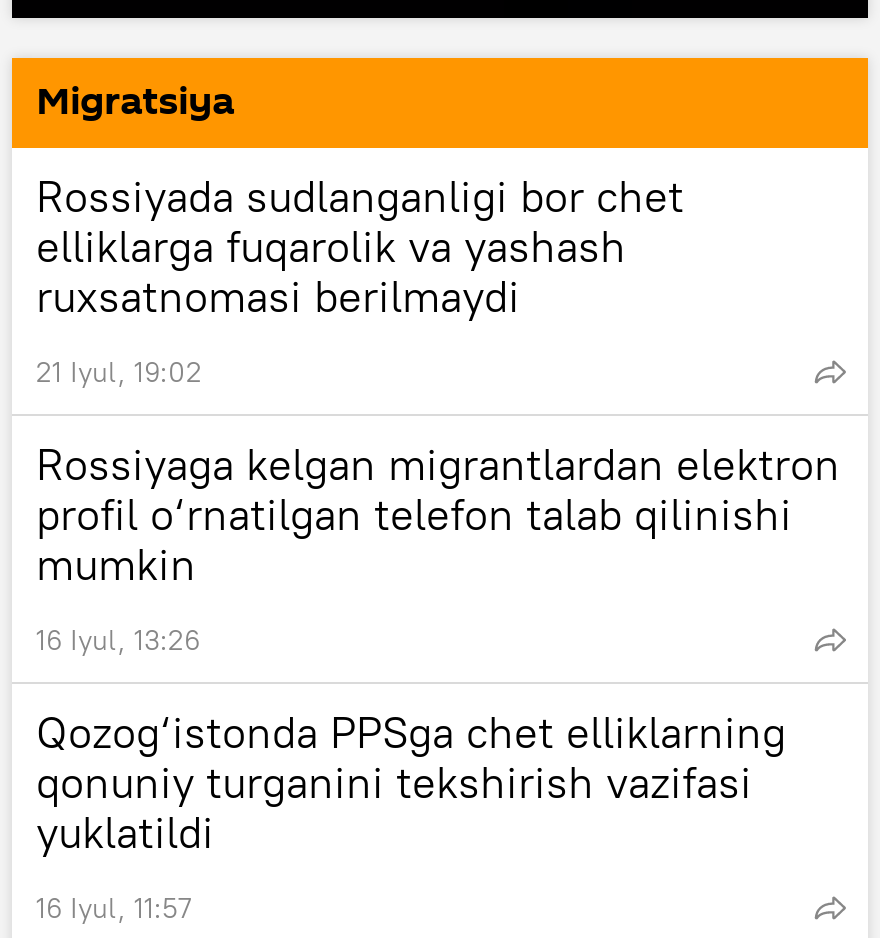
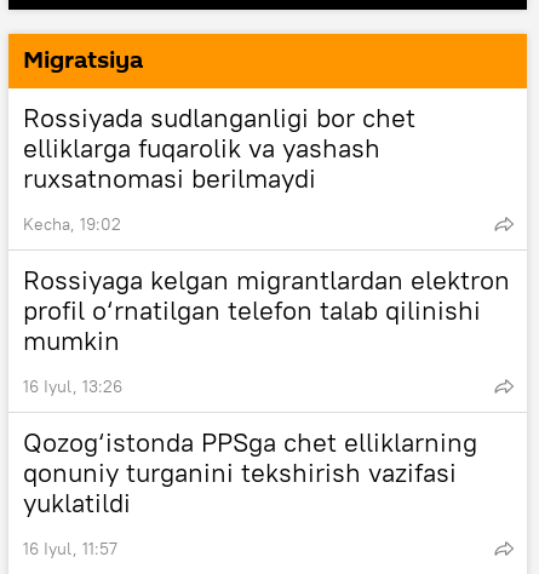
- 21 Iyul, 19:02
+ Kecha, 19:02
